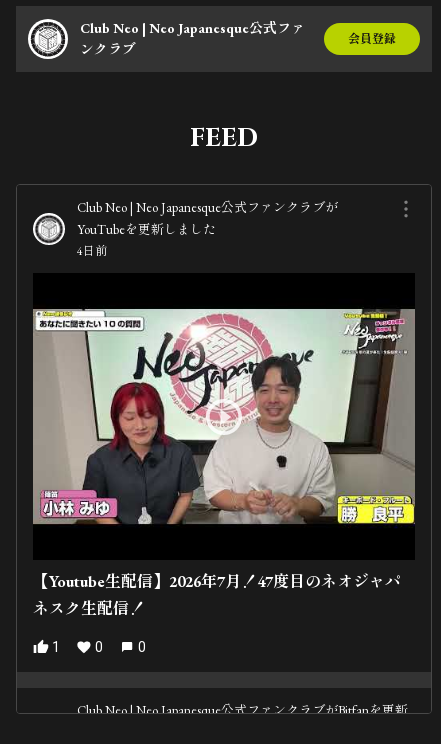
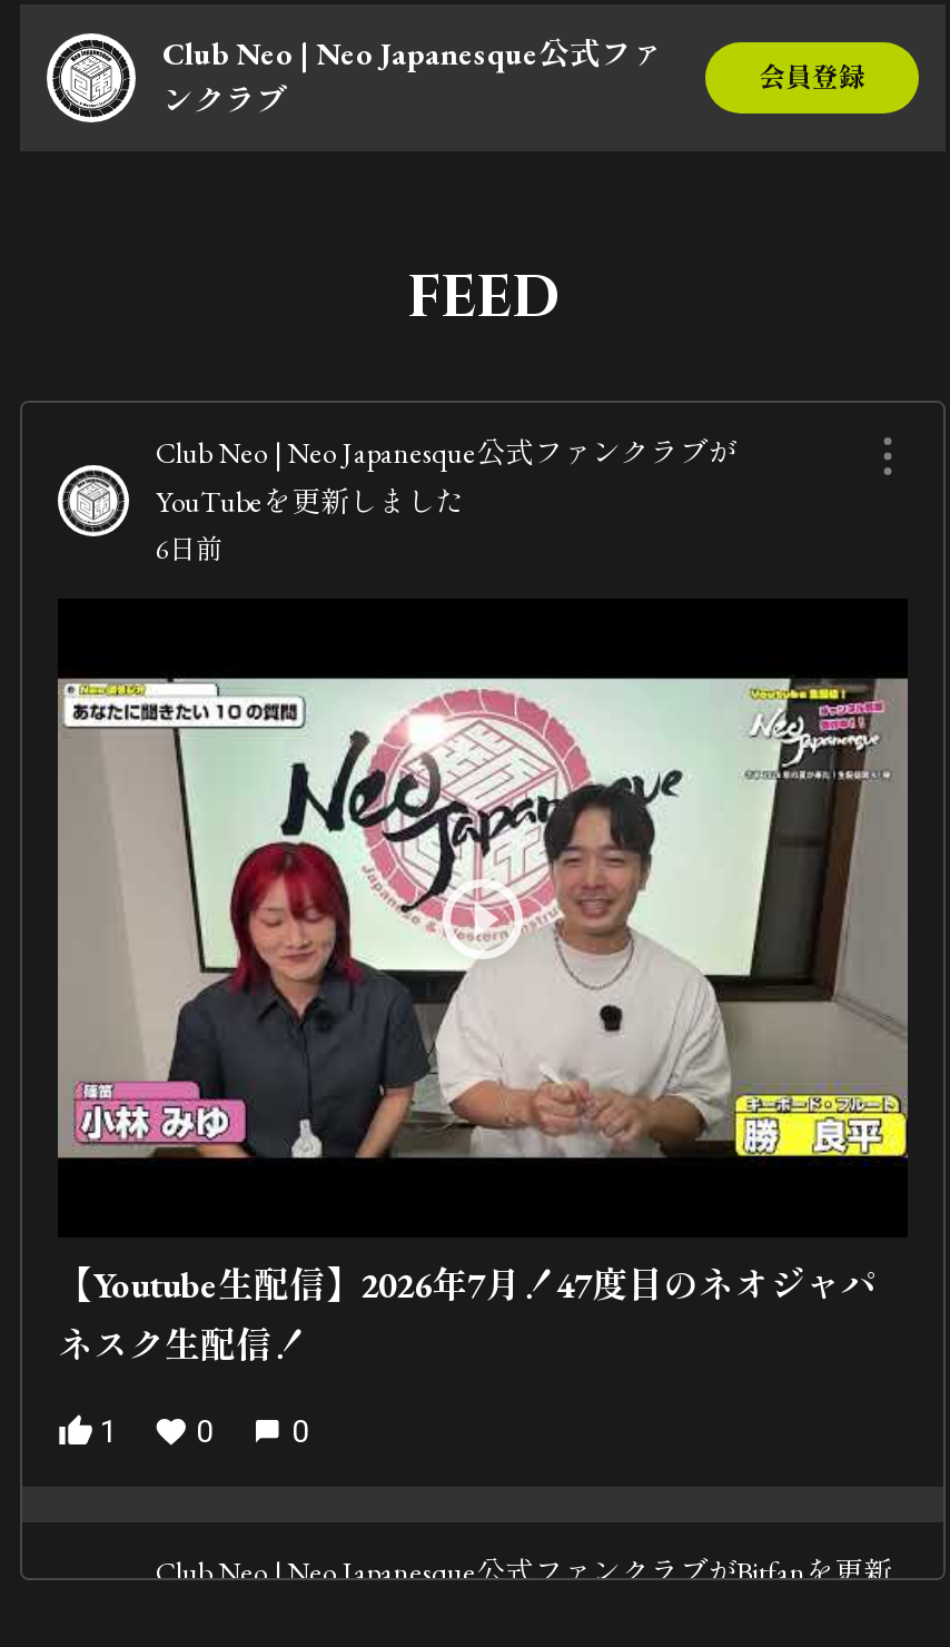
- 4日前
+ 6日前
